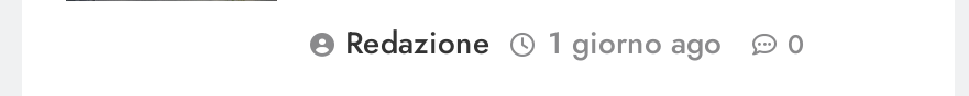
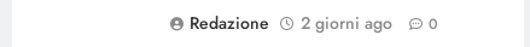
- Redazione 1 giorno ago 0
+ Redazione 2 giorni ago 0
